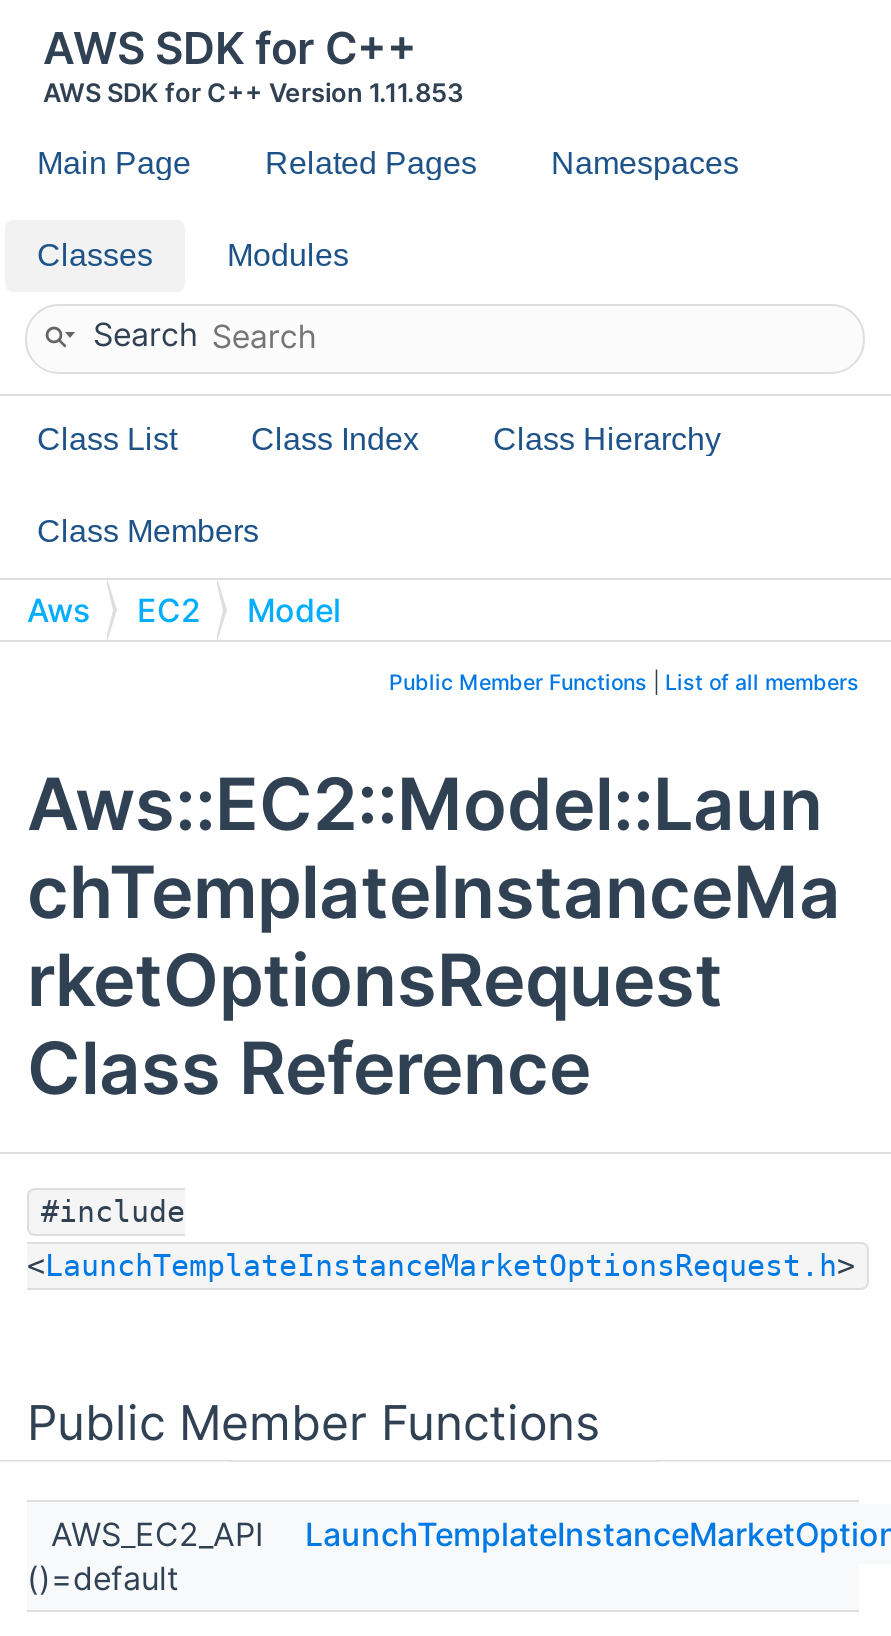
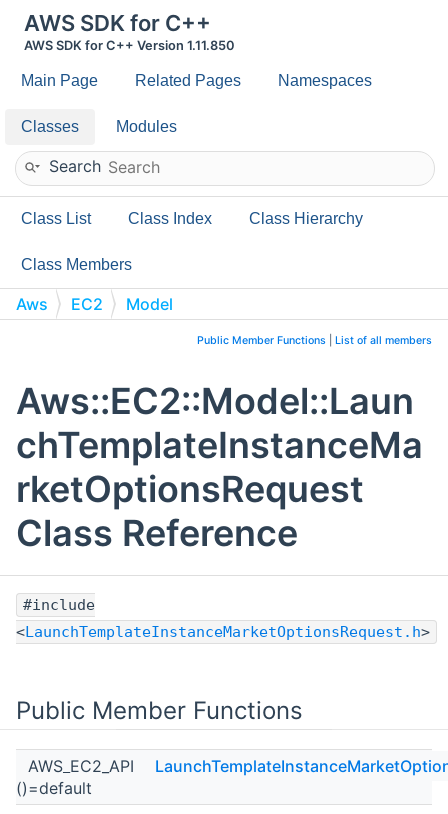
- AWS SDK for C++ Version 1.11.853
+ AWS SDK for C++ Version 1.11.850
